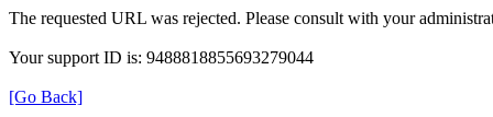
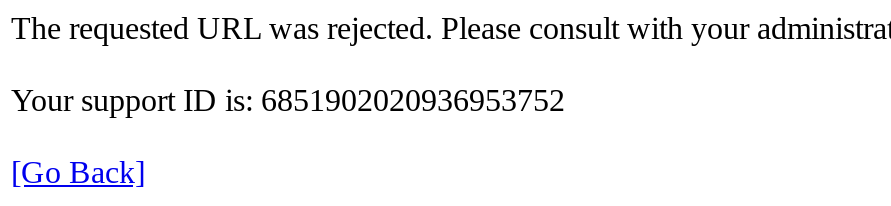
- Your support ID is: 9488818855693279044
+ Your support ID is: 6851902020936953752
